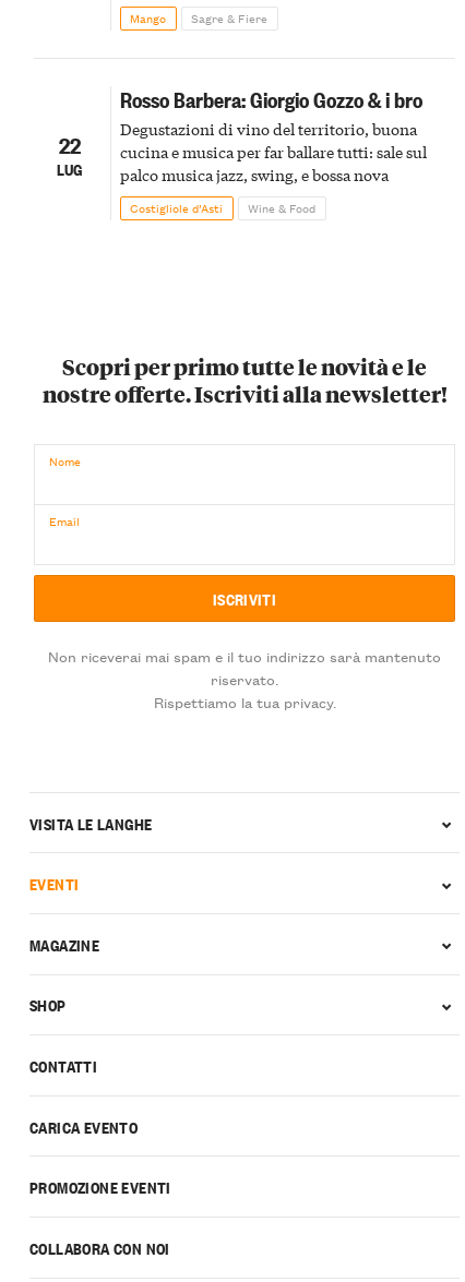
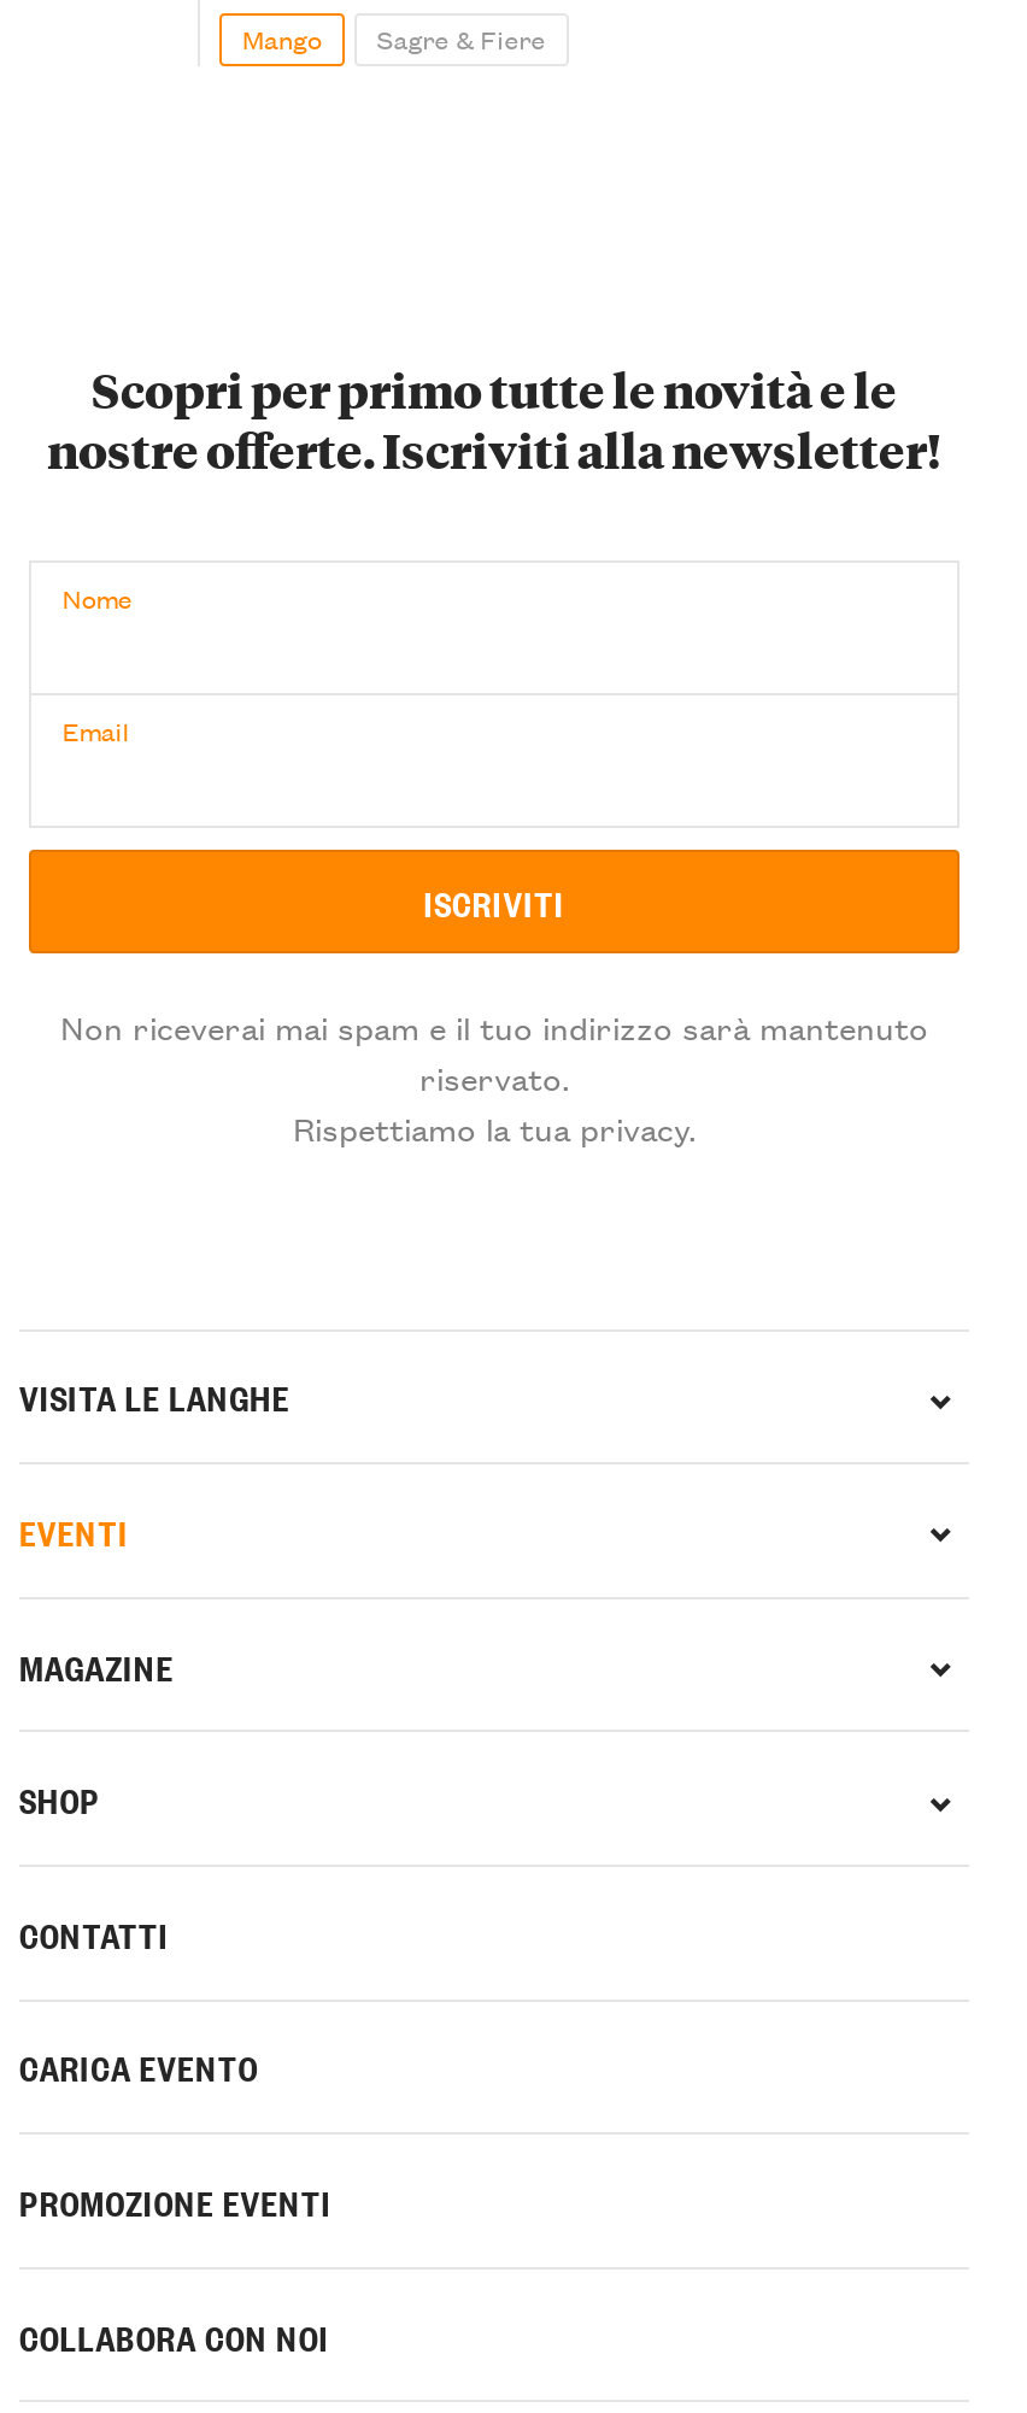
- Rosso Barbera: Giorgio Gozzo & i bro
- Degustazioni di vino del territorio, buona
- cucina e musica per far ballare tutti: sale sul
- palco musica jazz, swing, e bossa nova
- Costigliole d’Asti
- Wine & Food

- 22
- LUG
